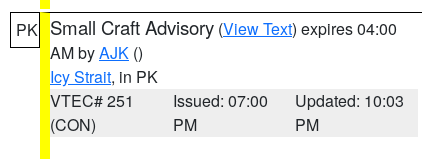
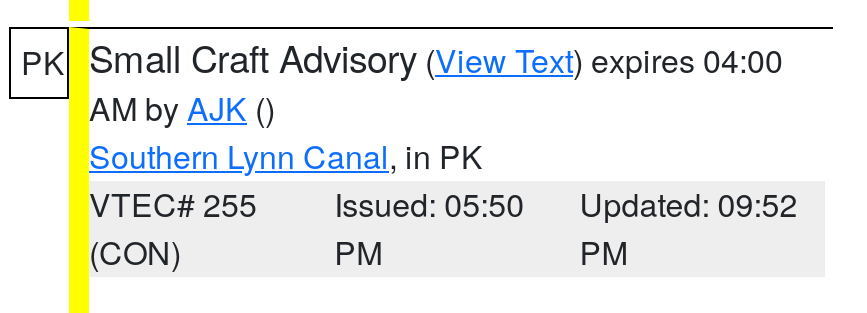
- Icy Strait, in PK
- VTEC# 251
+ Southern Lynn Canal, in PK
+ VTEC# 255

- Issued: 07:00
+ Issued: 05:50

- Updated: 10:03
+ Updated: 09:52
